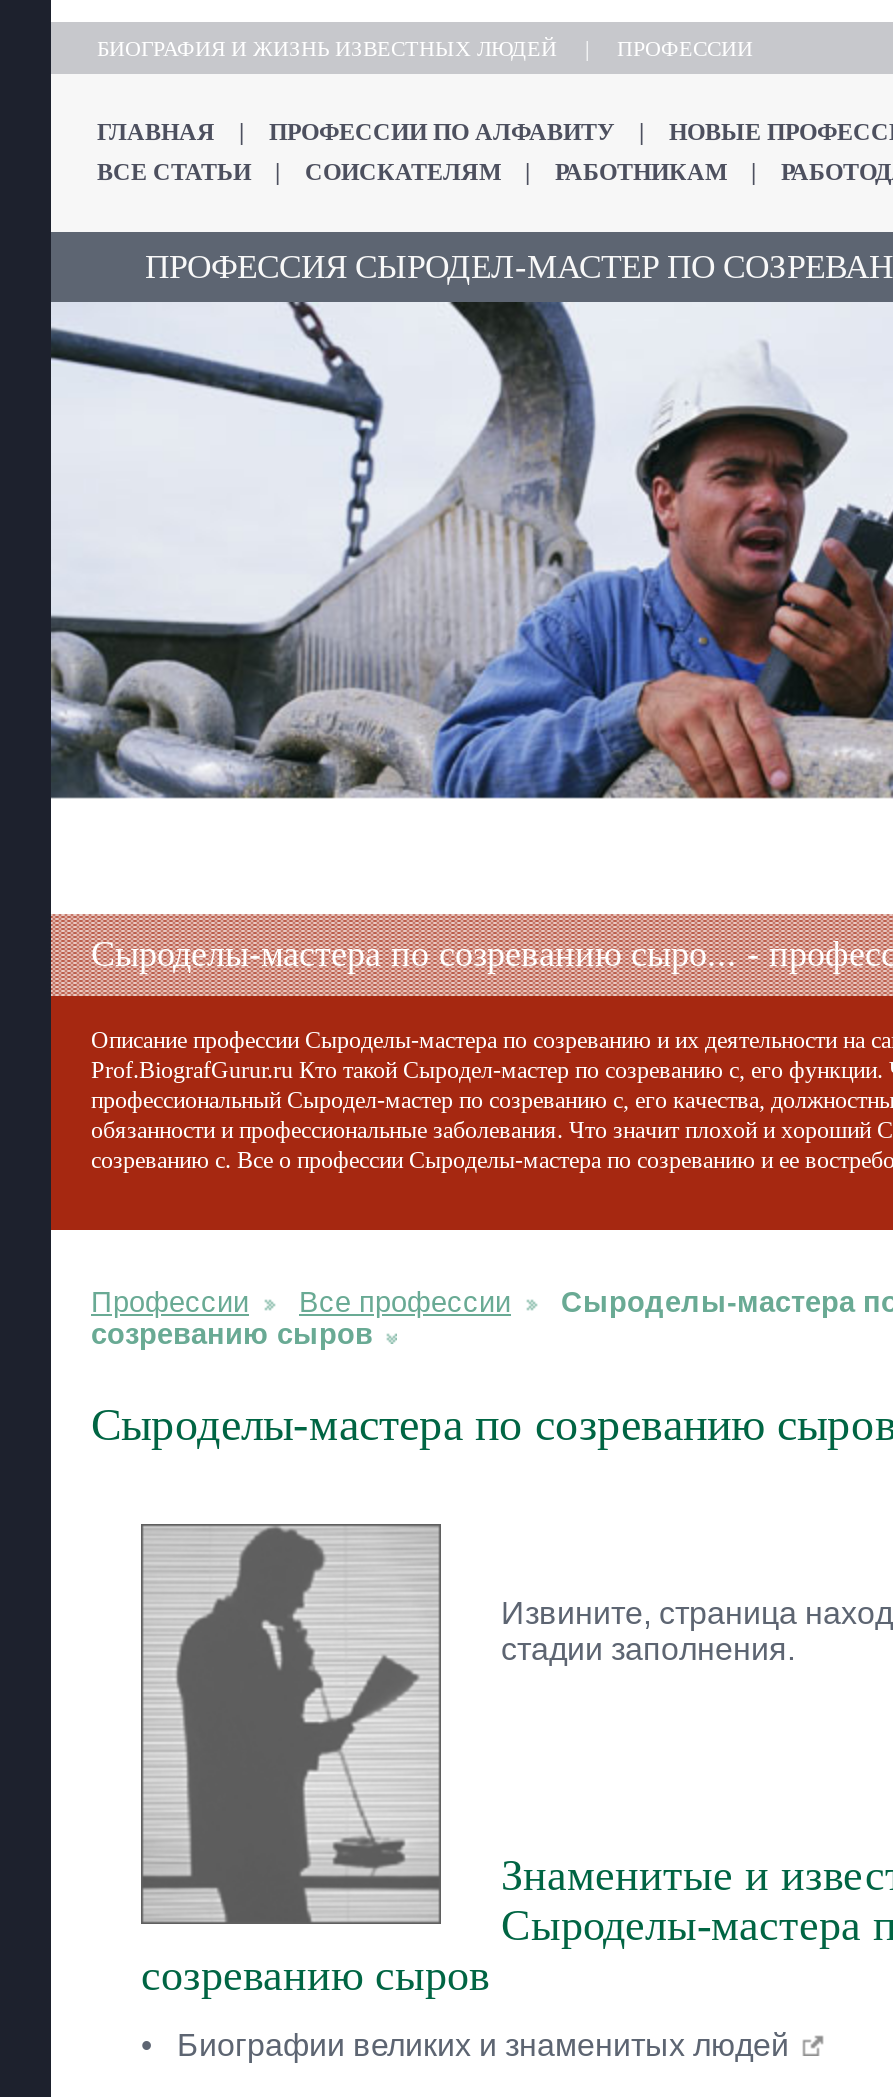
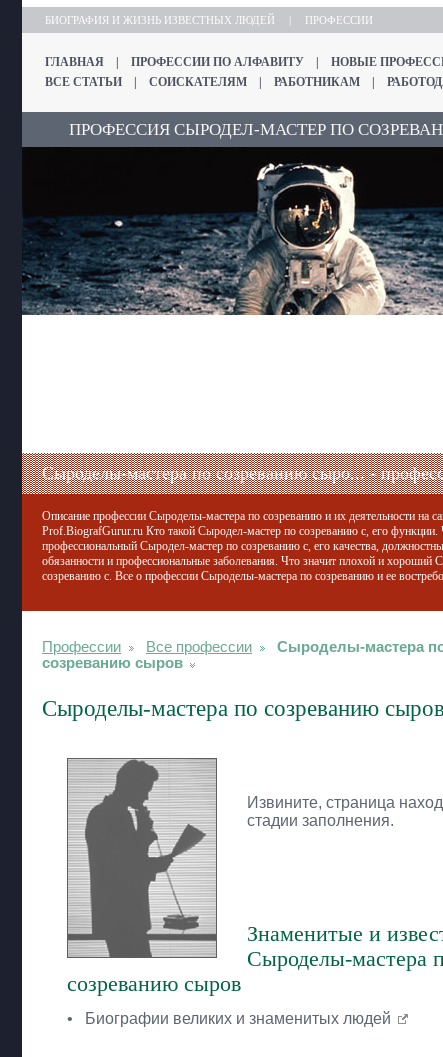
- [image]
+ [image]
